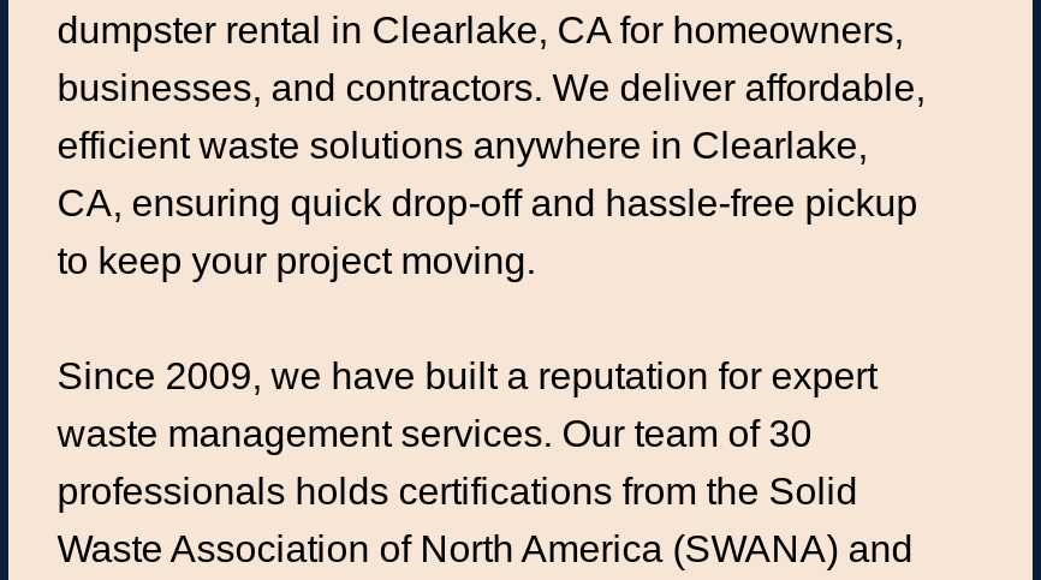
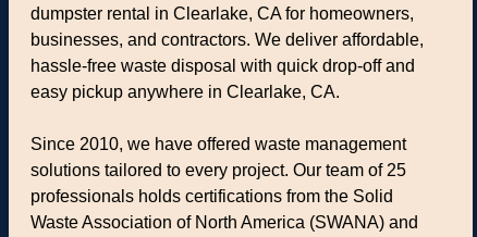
- efficient waste solutions anywhere in Clearlake,
- CA, ensuring quick drop-off and hassle-free pickup
- to keep your project moving.
+ hassle-free waste disposal with quick drop-off and
+ easy pickup anywhere in Clearlake, CA.

- Since 2009, we have built a reputation for expert
- waste management services. Our team of 30
+ Since 2010, we have offered waste management
+ solutions tailored to every project. Our team of 25
